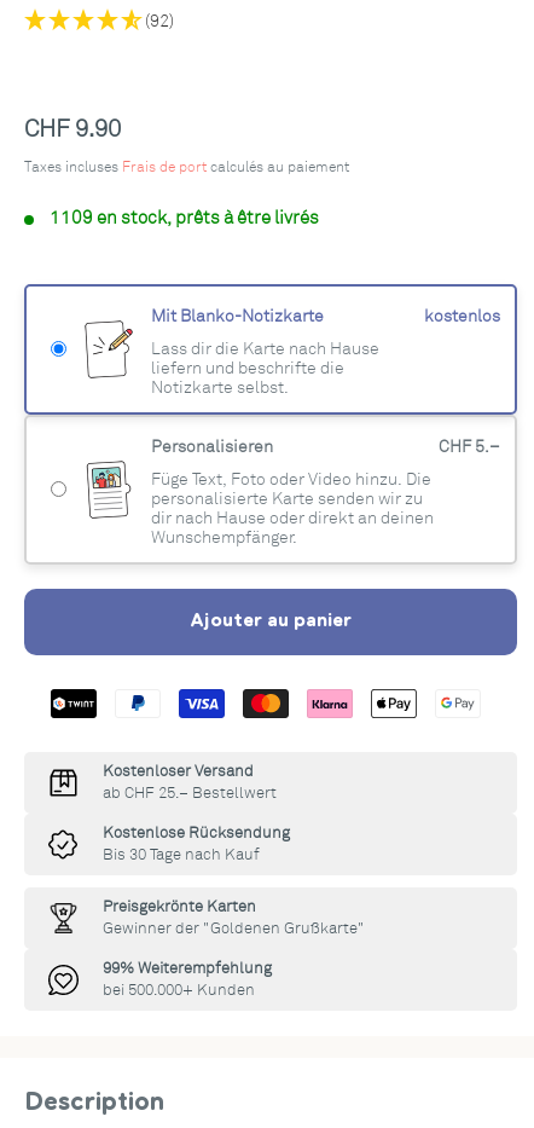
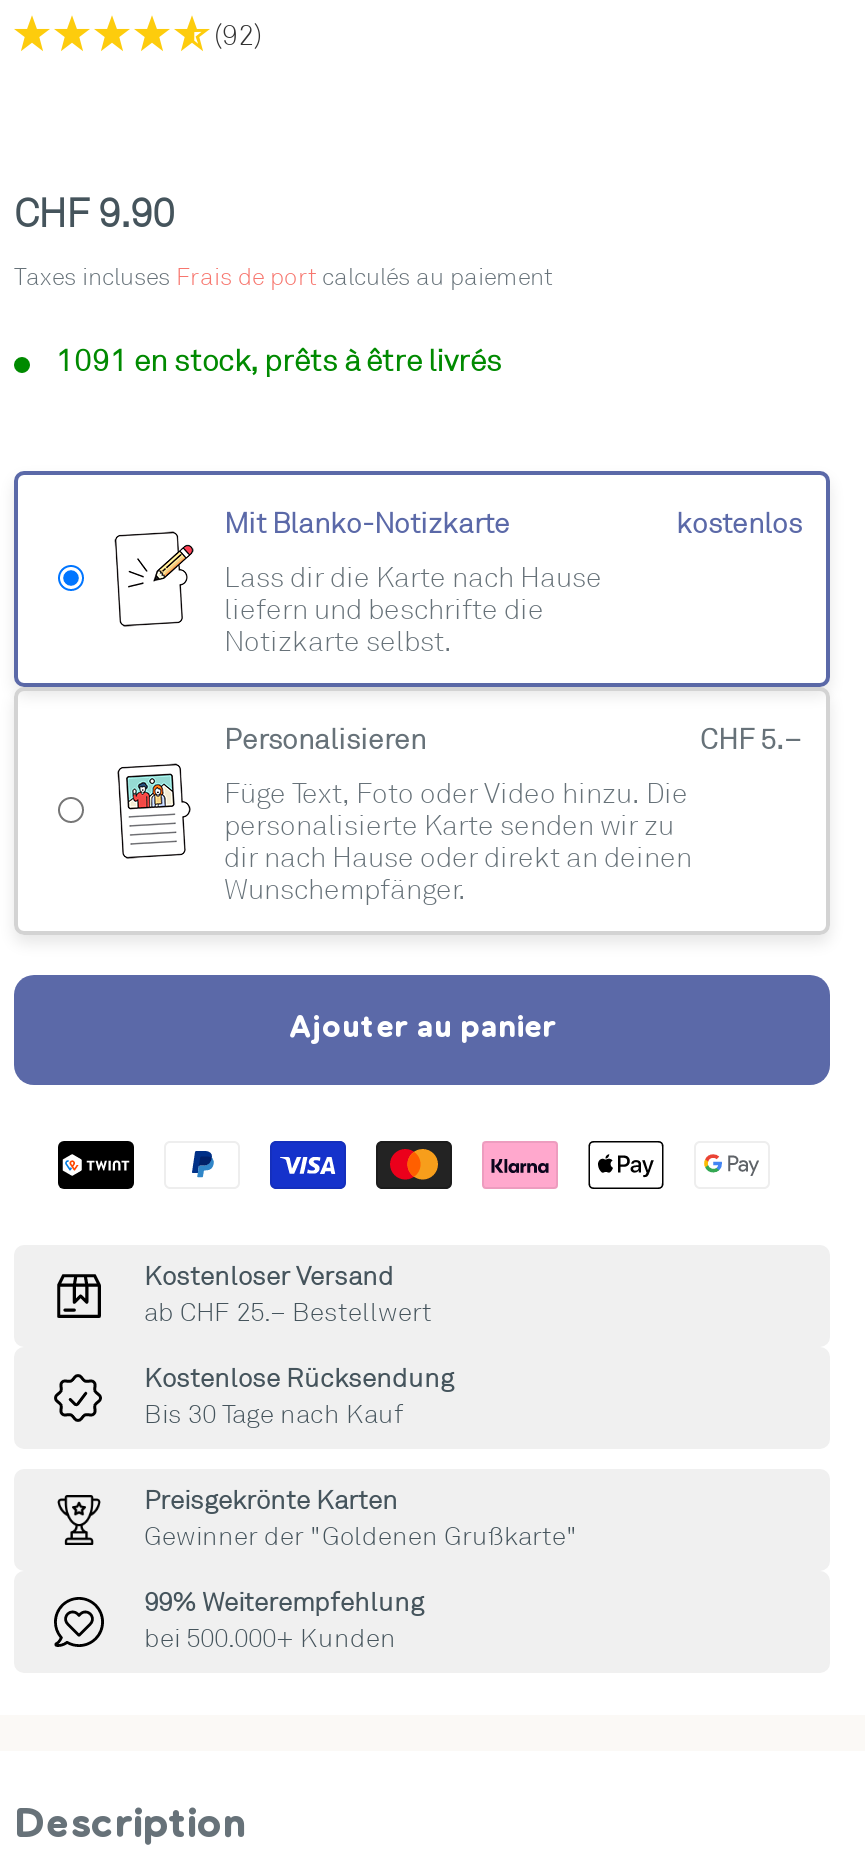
- 1109 en stock, prêts à être livrés
+ 1091 en stock, prêts à être livrés
